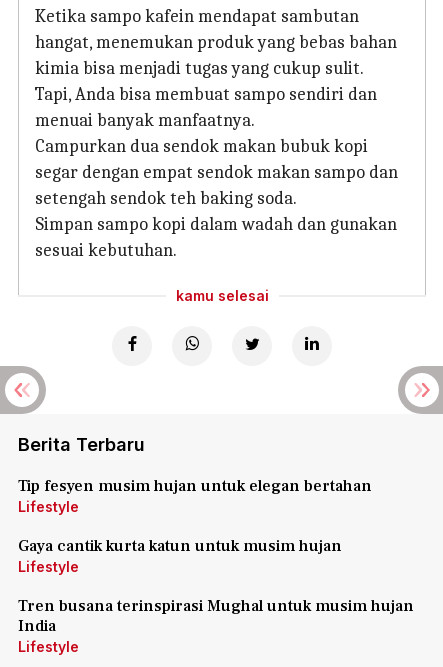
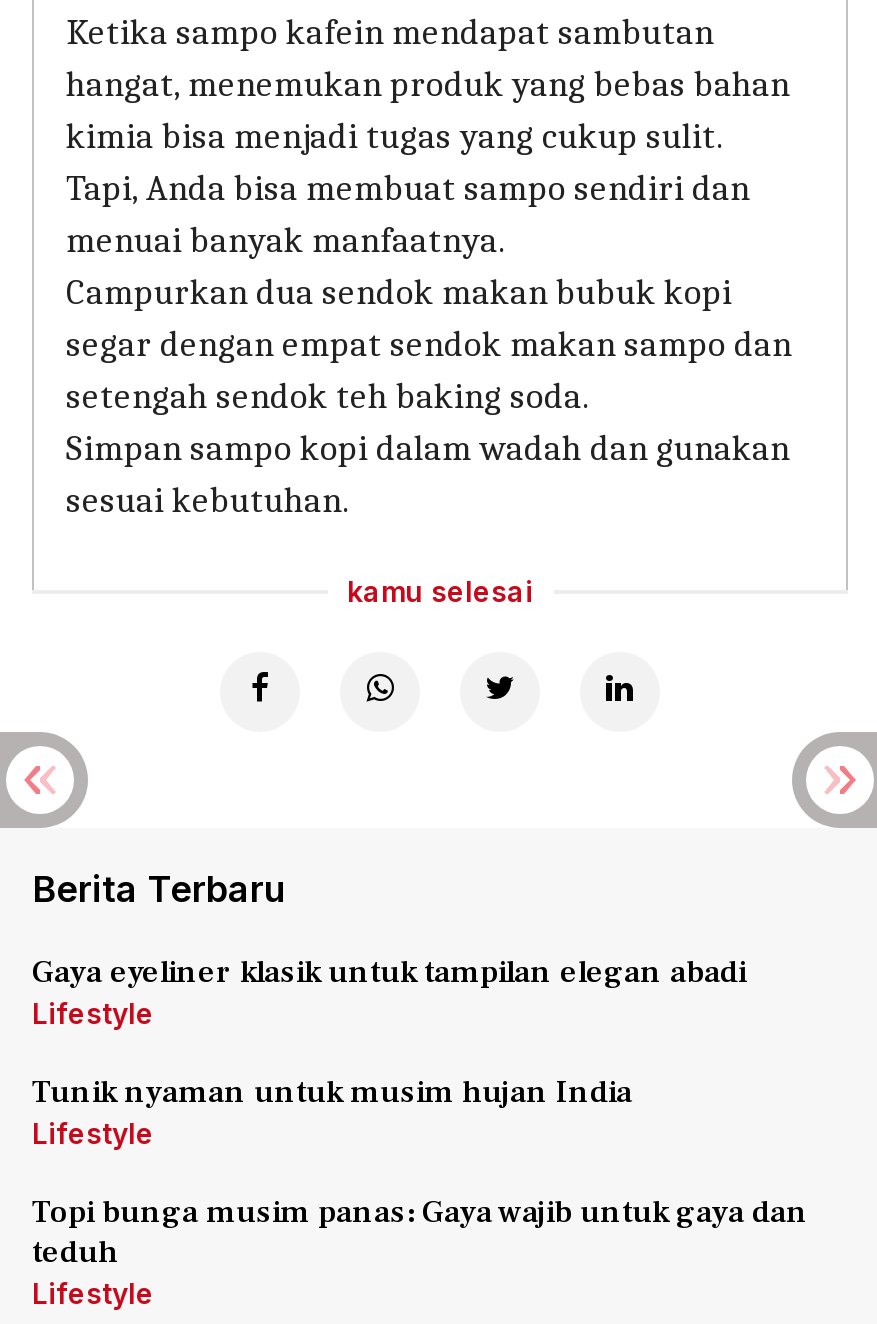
- Tip fesyen musim hujan untuk elegan bertahan
+ Gaya eyeliner klasik untuk tampilan elegan abadi

- Gaya cantik kurta katun untuk musim hujan
+ Tunik nyaman untuk musim hujan India

- Tren busana terinspirasi Mughal untuk musim hujan
- India
+ Topi bunga musim panas: Gaya wajib untuk gaya dan
+ teduh
